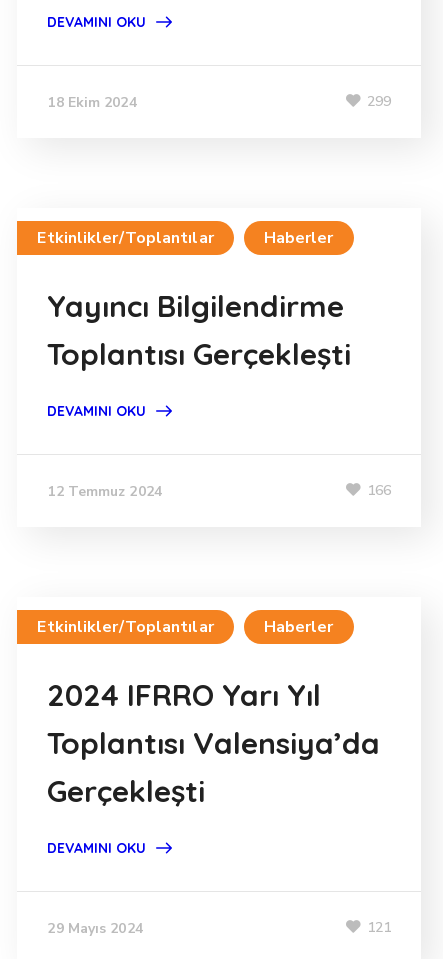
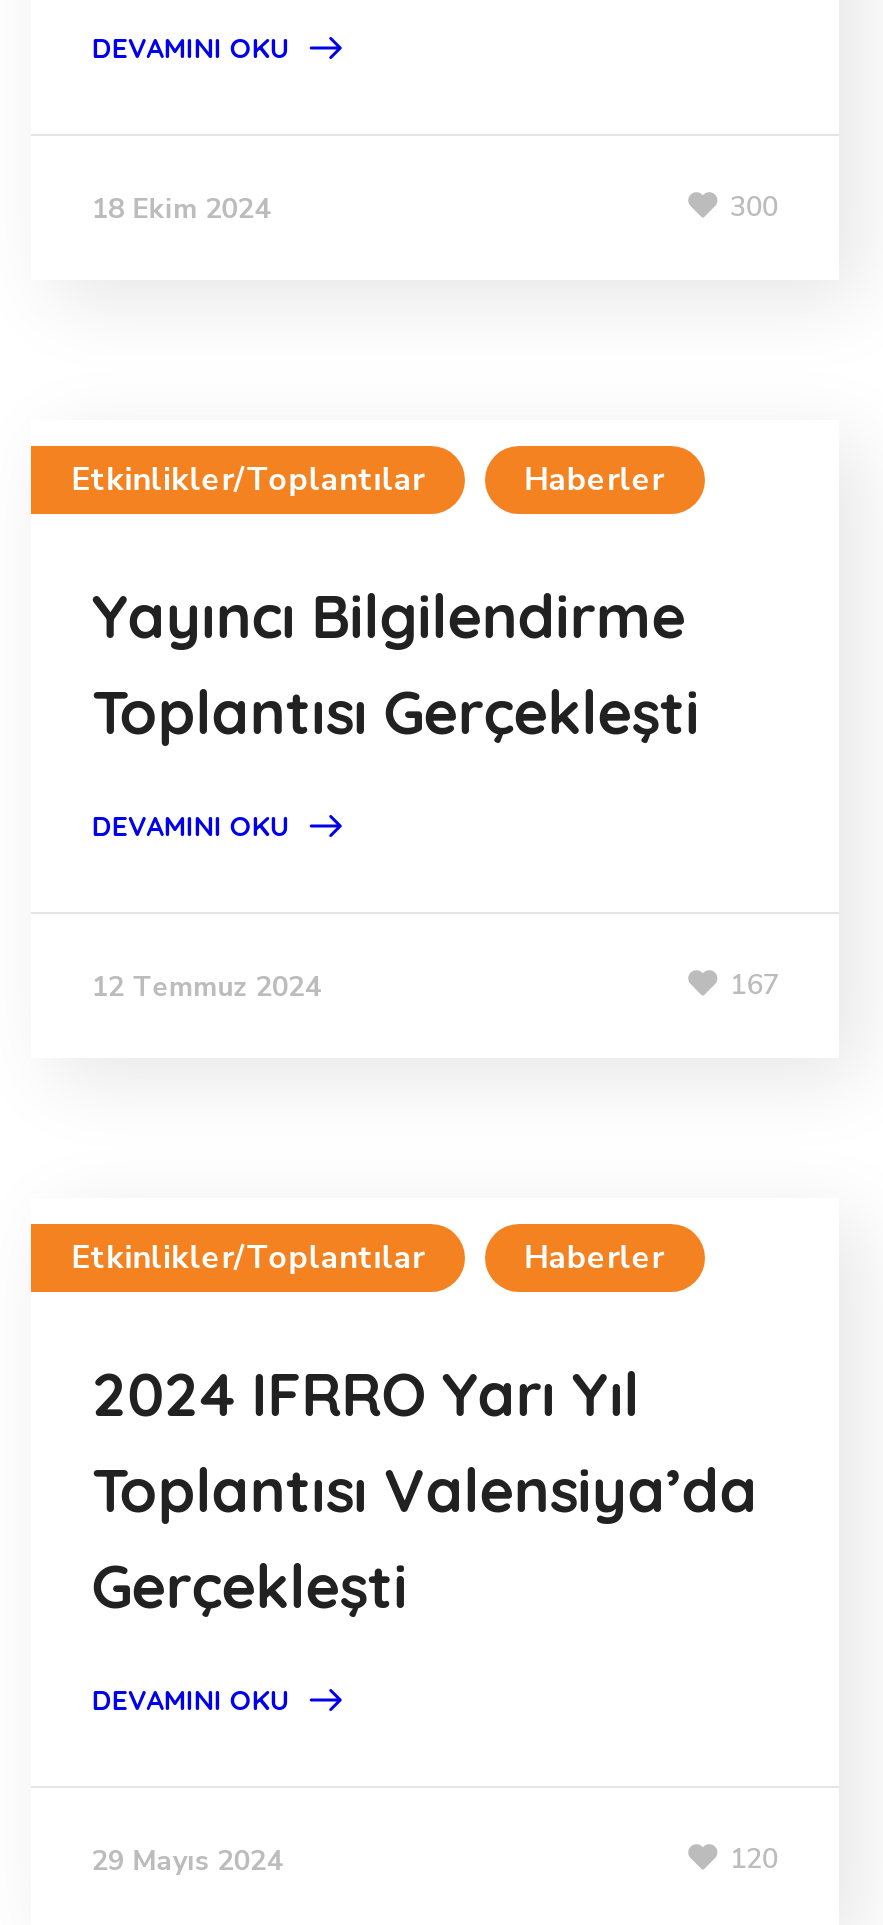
- 299
+ 300

- 166
+ 167

- 121
+ 120
